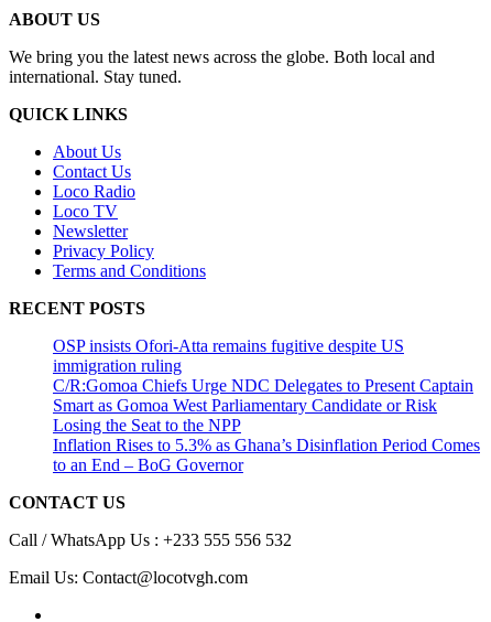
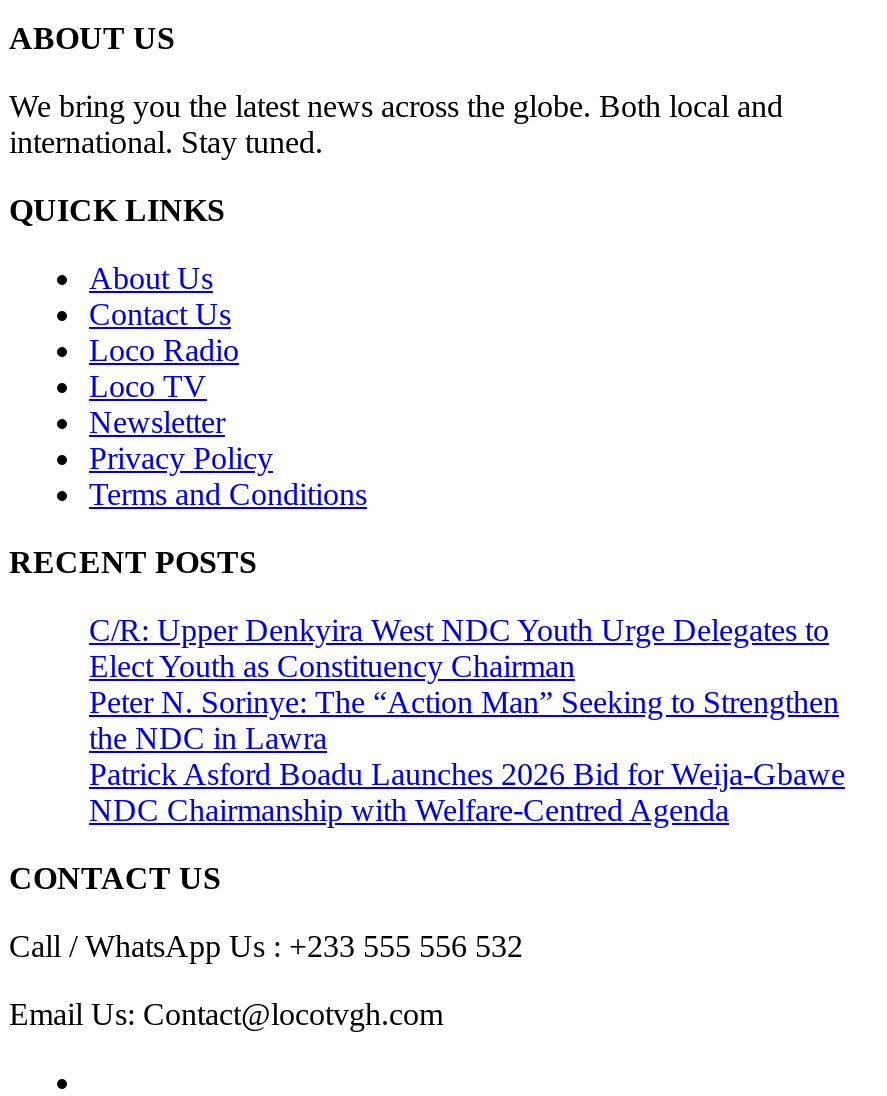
- OSP insists Ofori-Atta remains fugitive despite US
- immigration ruling
- C/R:Gomoa Chiefs Urge NDC Delegates to Present Captain
- Smart as Gomoa West Parliamentary Candidate or Risk
- Losing the Seat to the NPP
- Inflation Rises to 5.3% as Ghana’s Disinflation Period Comes
- to an End – BoG Governor
+ C/R: Upper Denkyira West NDC Youth Urge Delegates to
+ Elect Youth as Constituency Chairman
+ Peter N. Sorinye: The “Action Man” Seeking to Strengthen
+ the NDC in Lawra
+ Patrick Asford Boadu Launches 2026 Bid for Weija-Gbawe
+ NDC Chairmanship with Welfare-Centred Agenda
